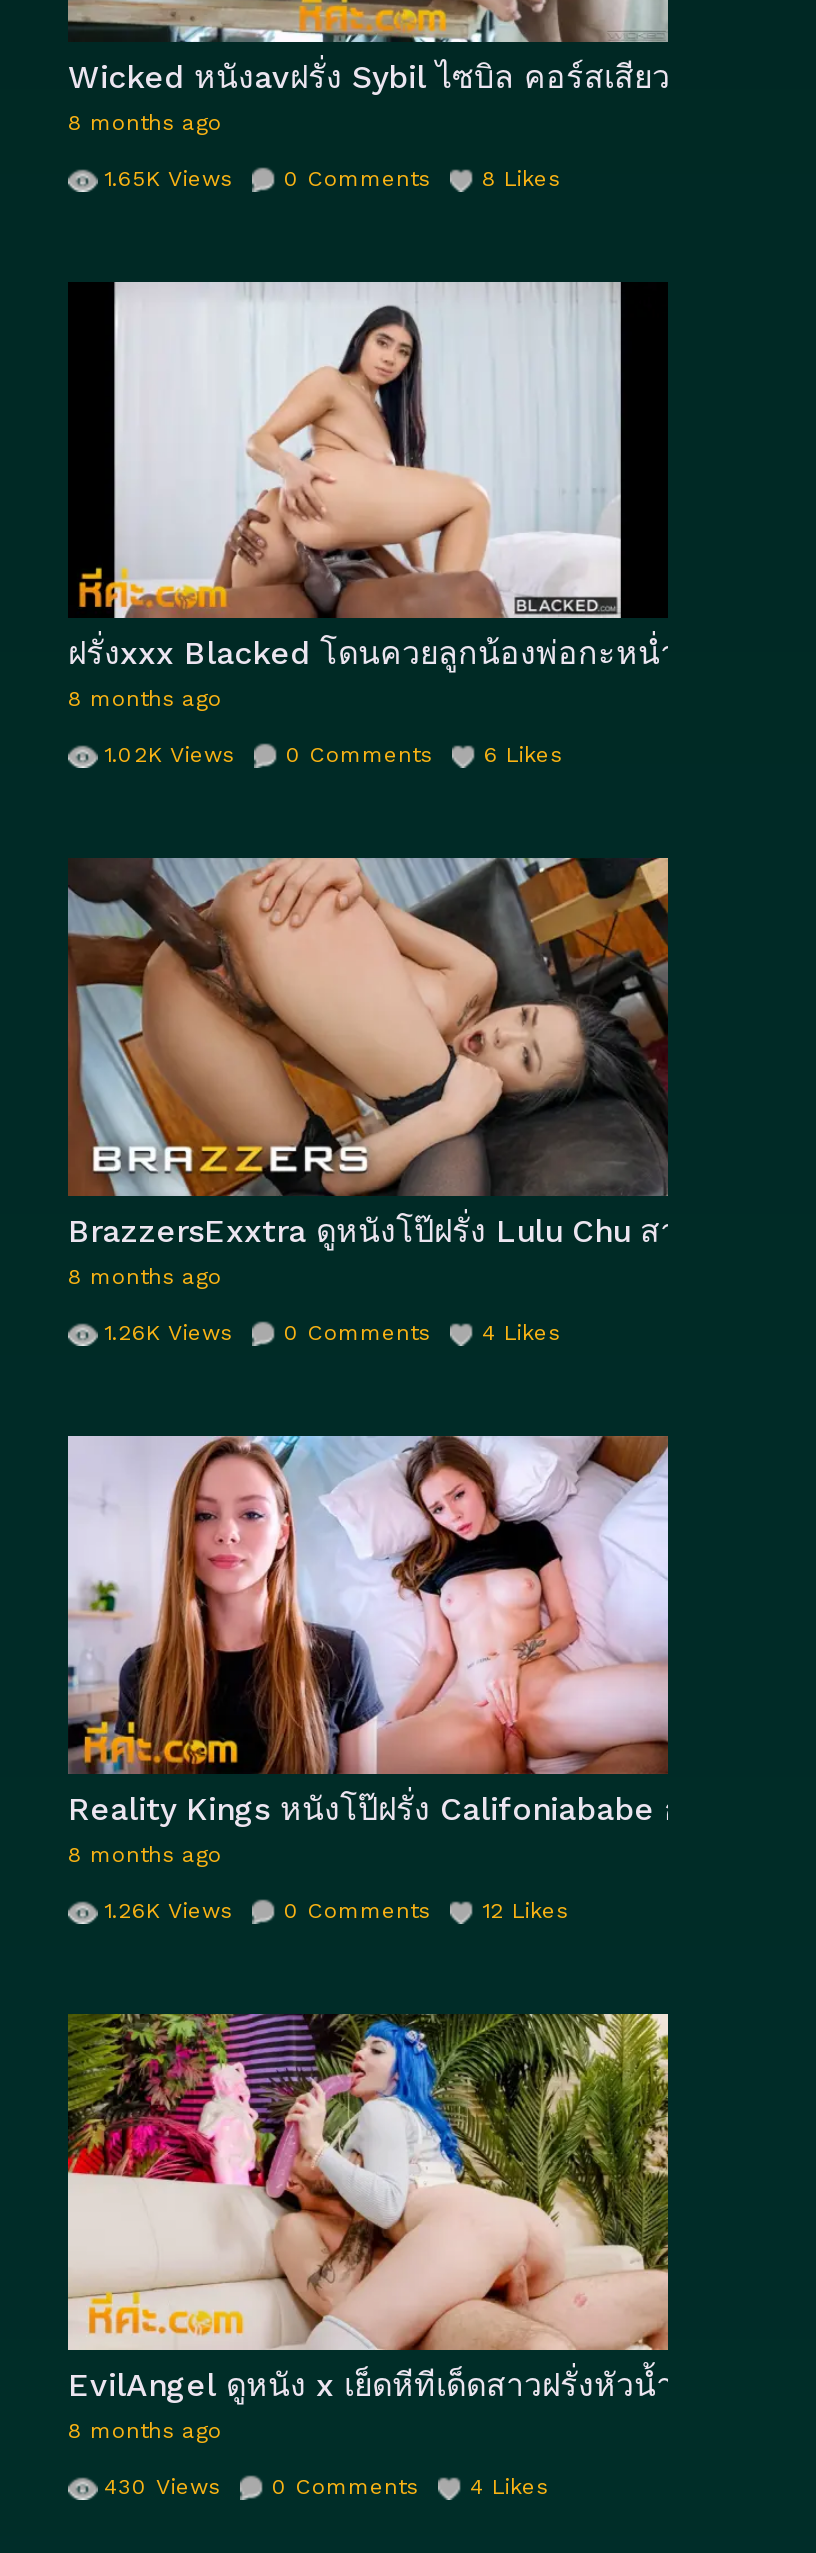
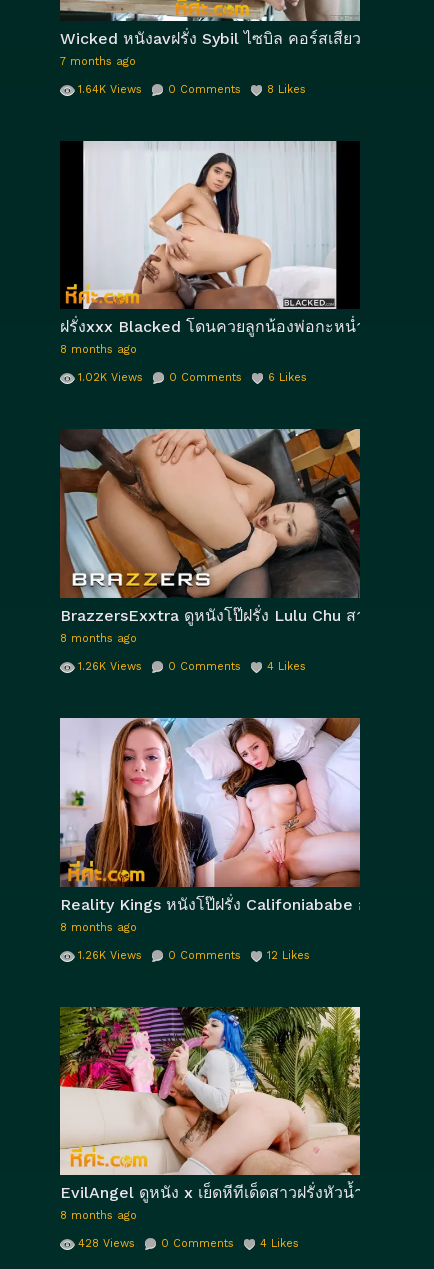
- 8 months ago
+ 7 months ago

- 1.65K Views 0 Comments 8 Likes
+ 1.64K Views 0 Comments 8 Likes

- 430 Views 0 Comments 4 Likes
+ 428 Views 0 Comments 4 Likes
